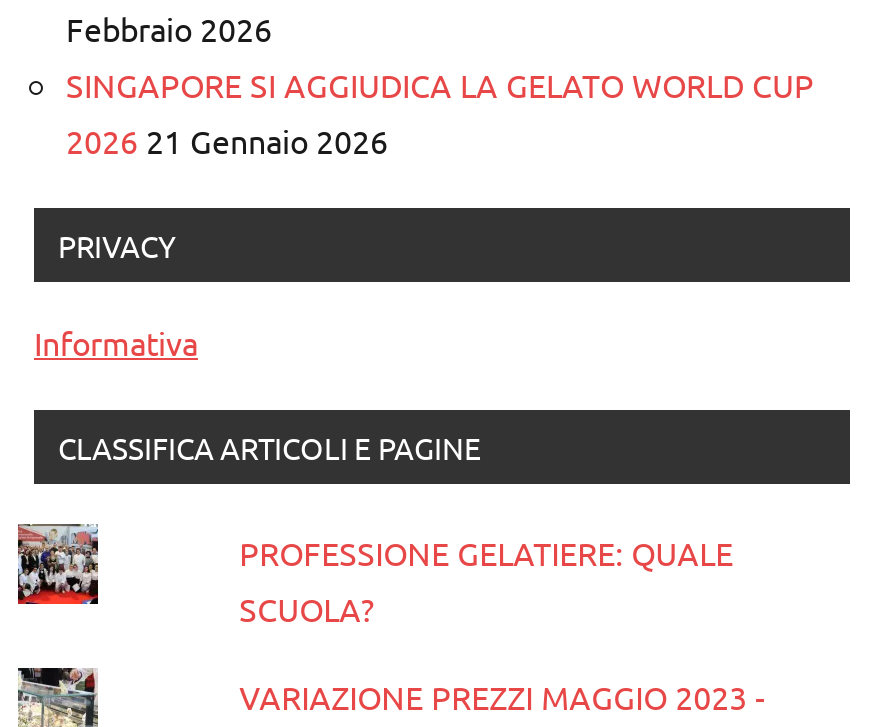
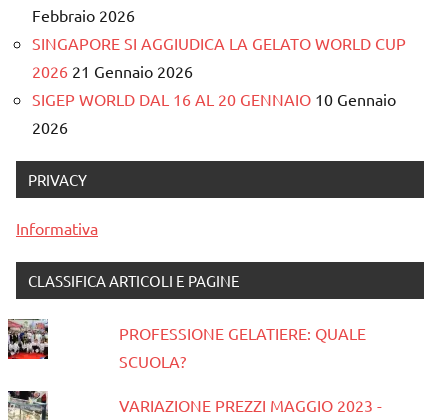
+ SIGEP WORLD DAL 16 AL 20 GENNAIO 10 Gennaio
+ 2026
